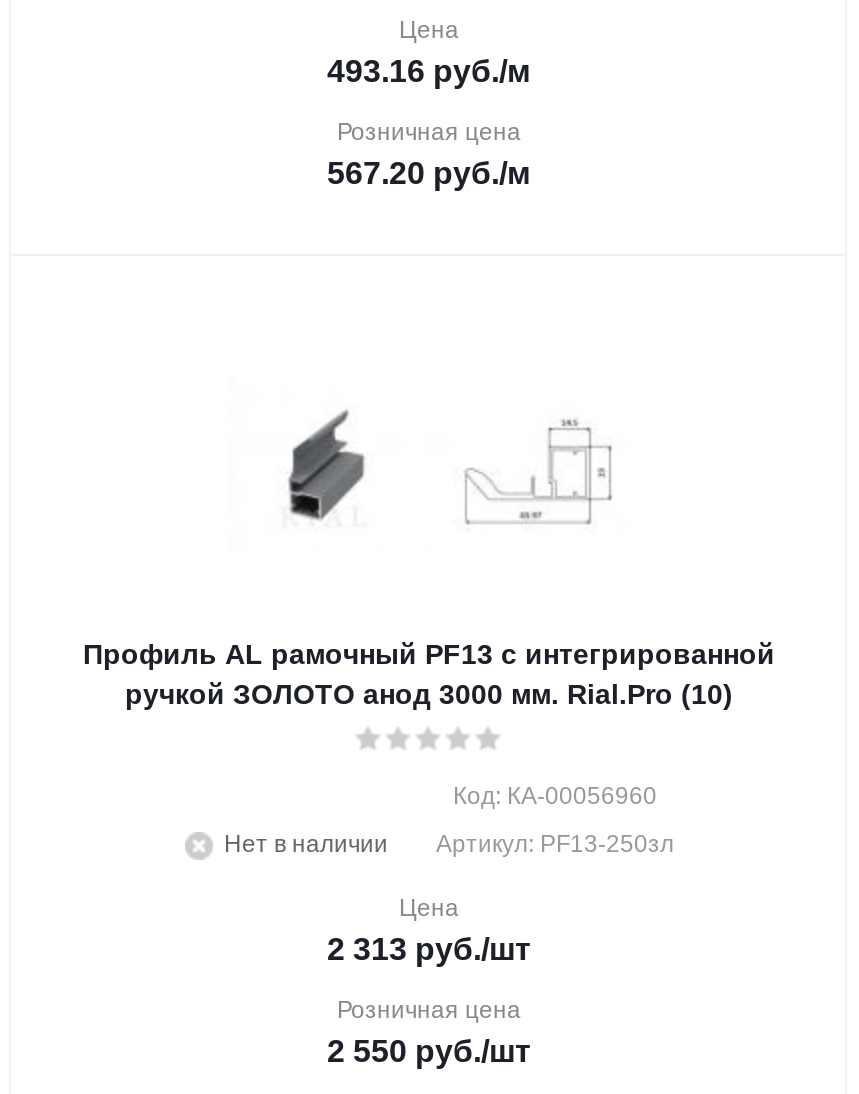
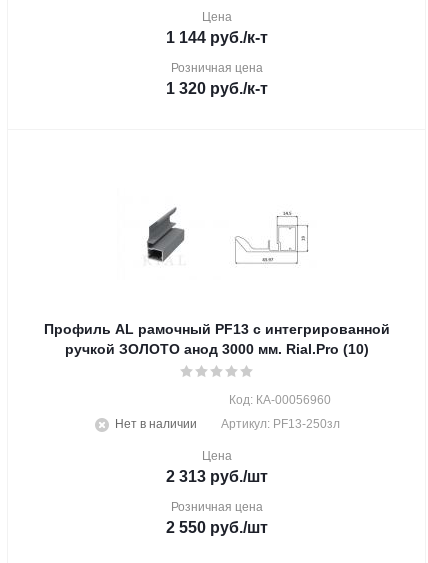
- 493.16 руб./м
+ 1 144 руб./к-т

- 567.20 руб./м
+ 1 320 руб./к-т
